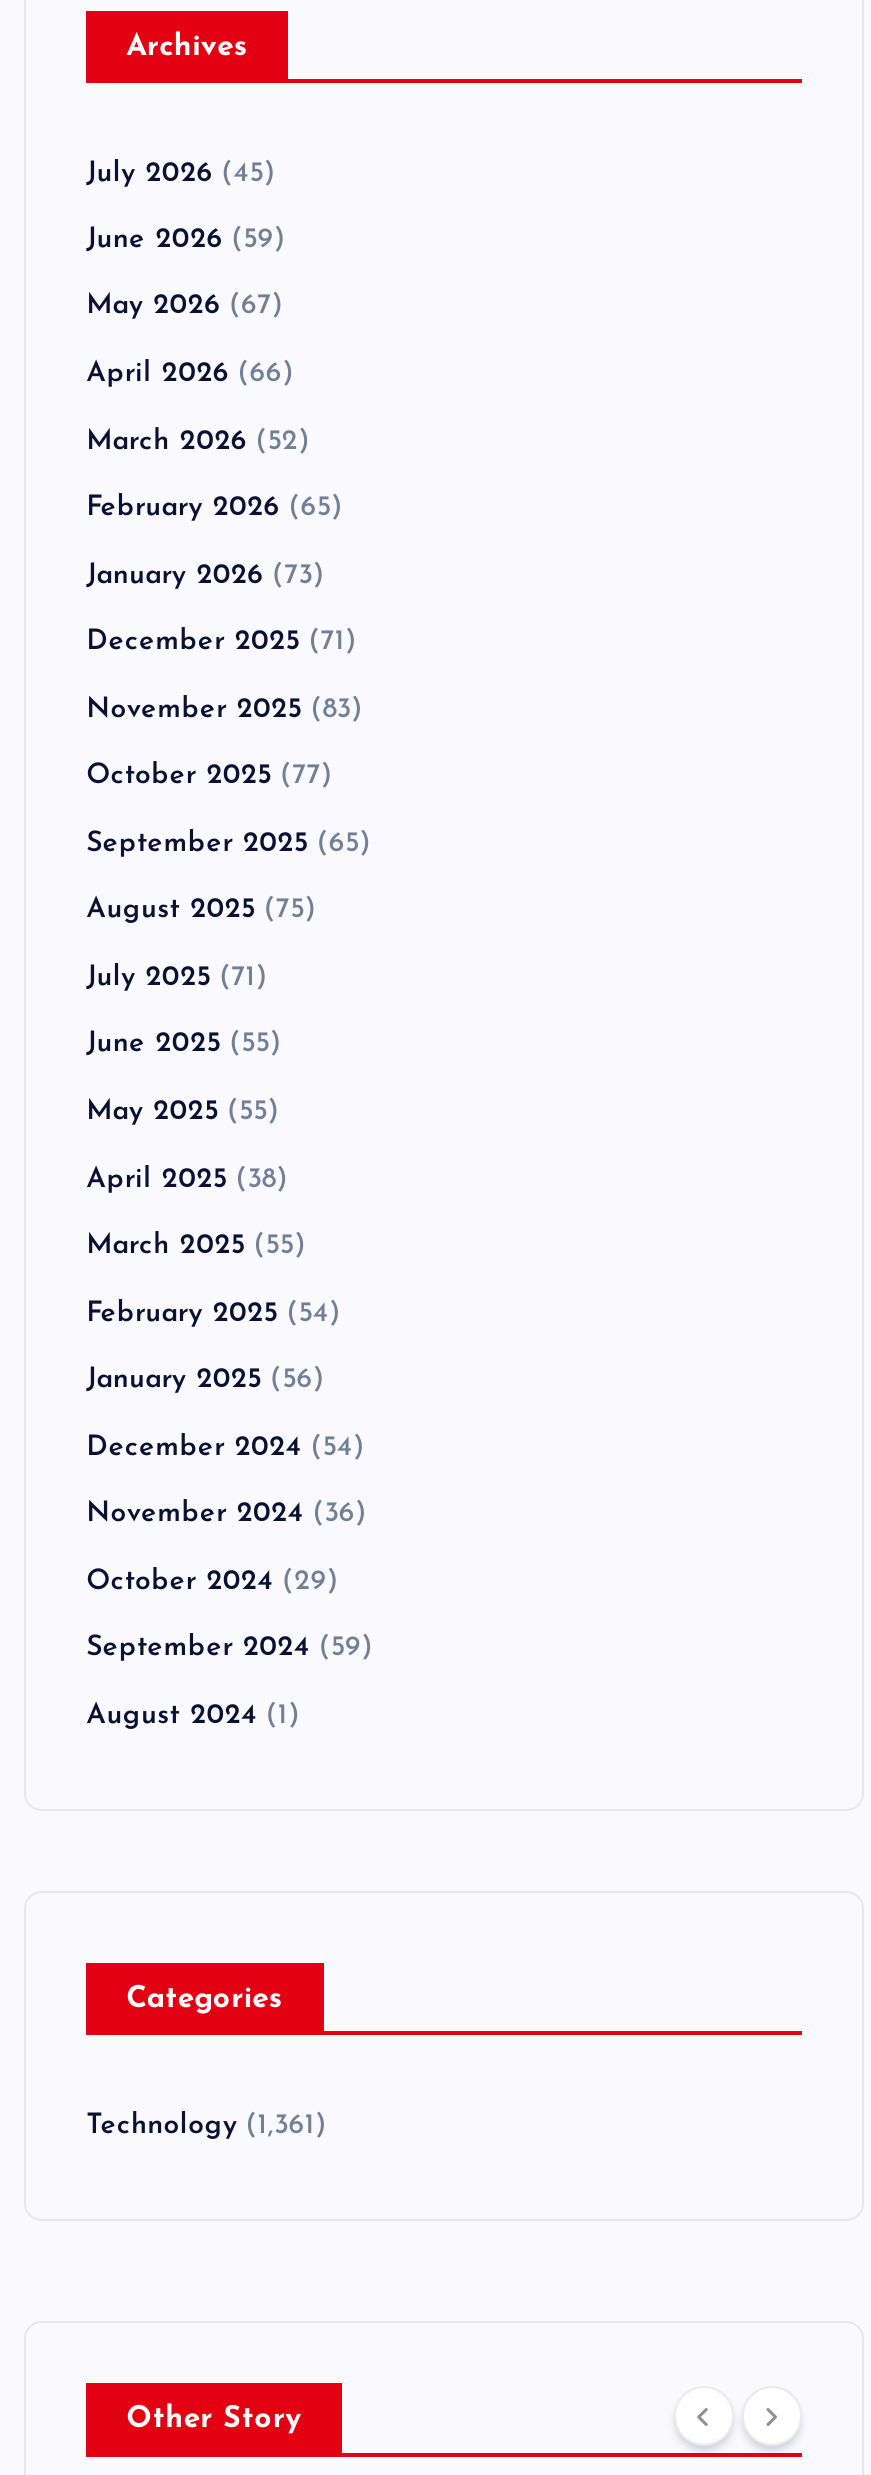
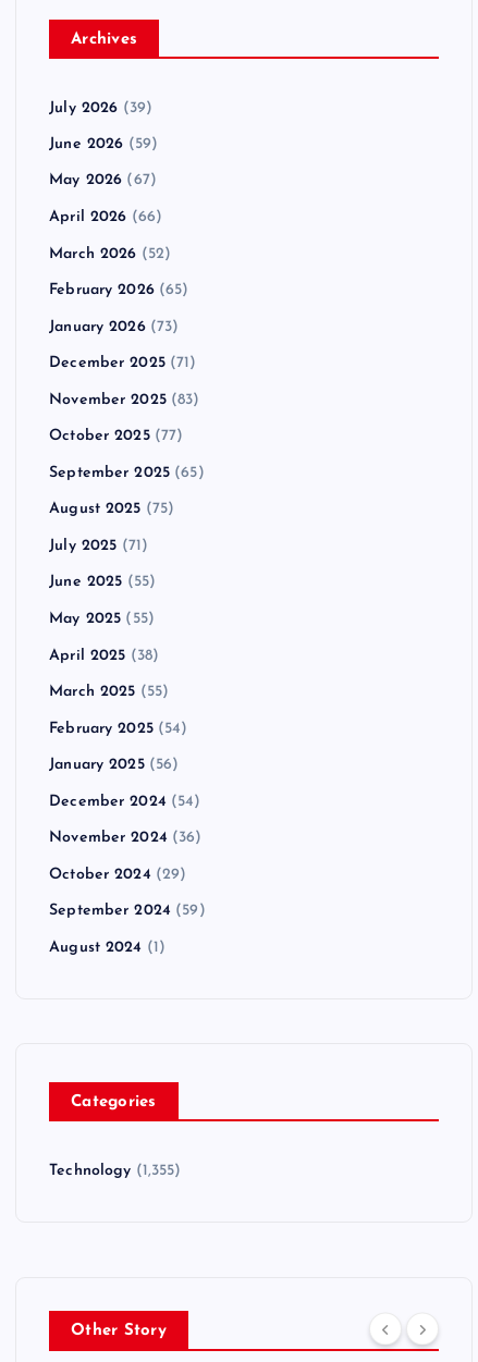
- July 2026 (45)
+ July 2026 (39)

- Technology (1,361)
+ Technology (1,355)
